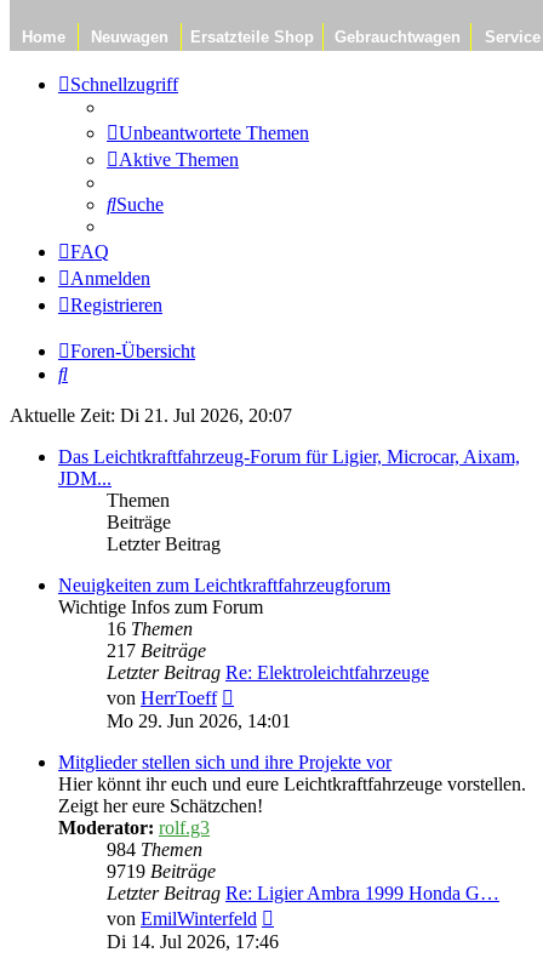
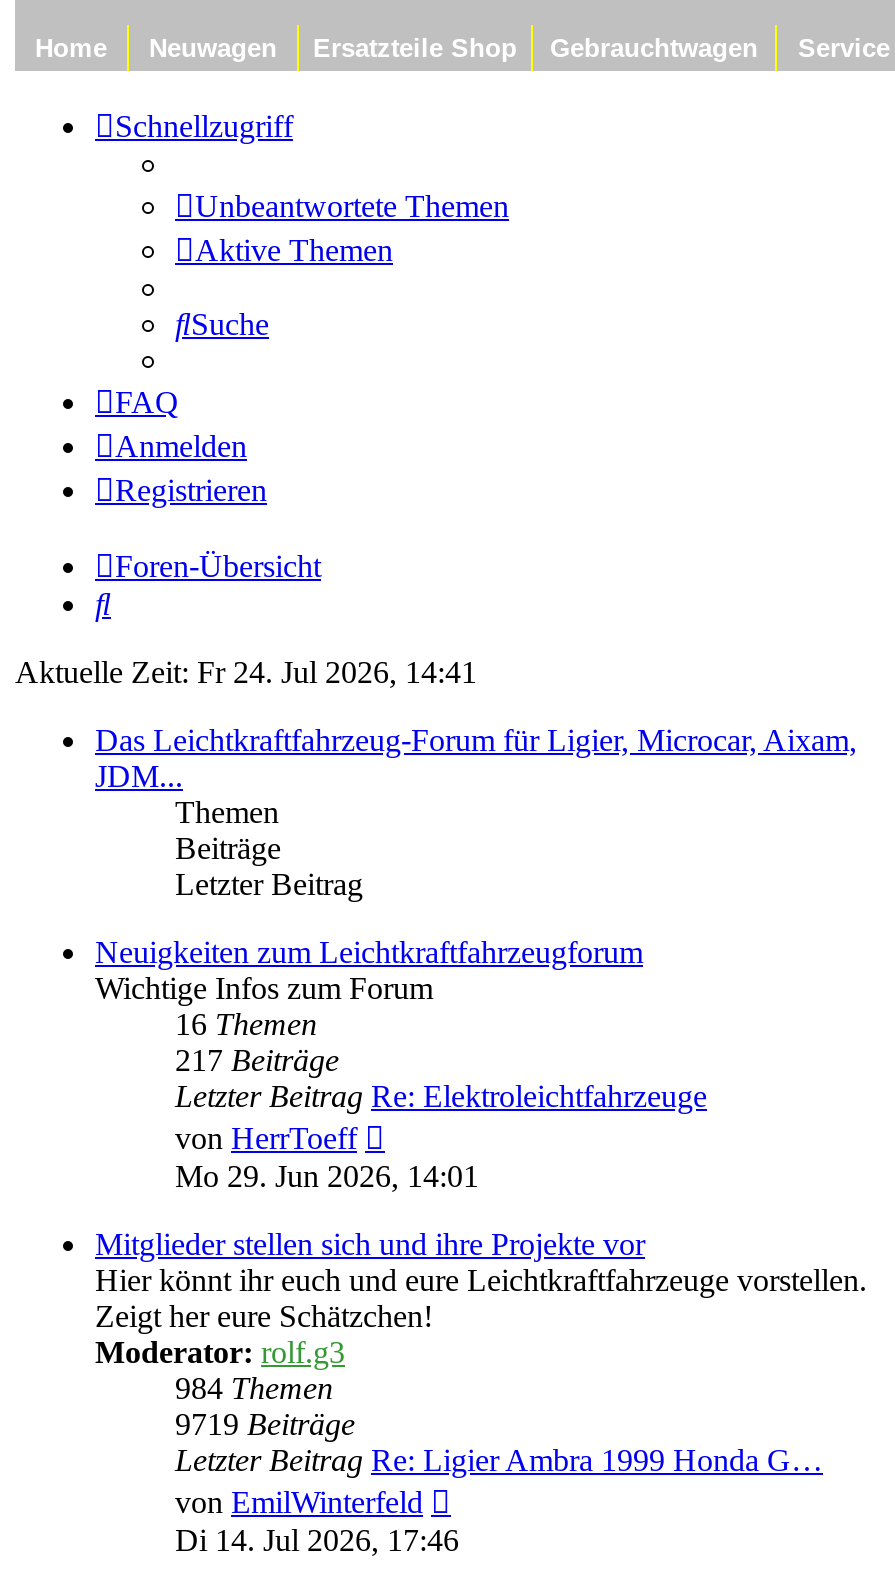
- Aktuelle Zeit: Di 21. Jul 2026, 20:07
+ Aktuelle Zeit: Fr 24. Jul 2026, 14:41
